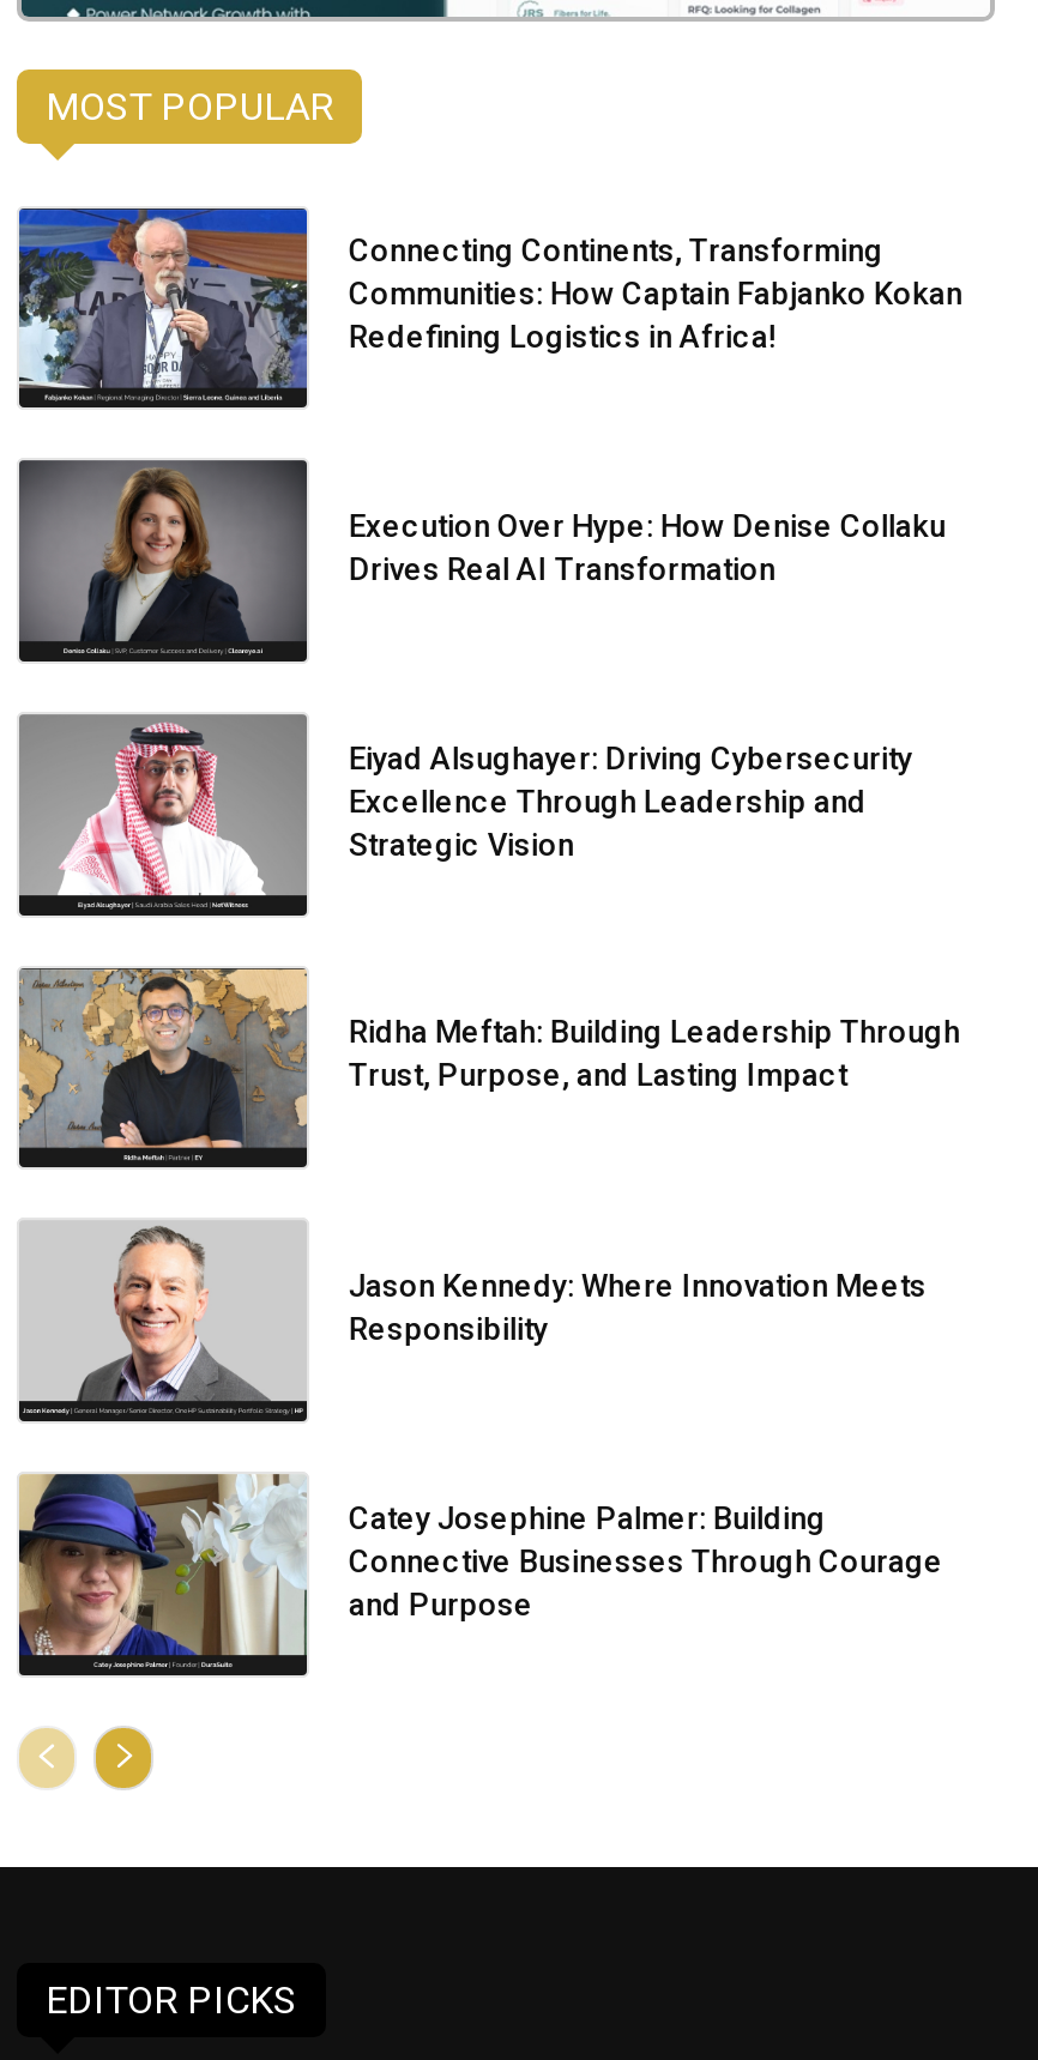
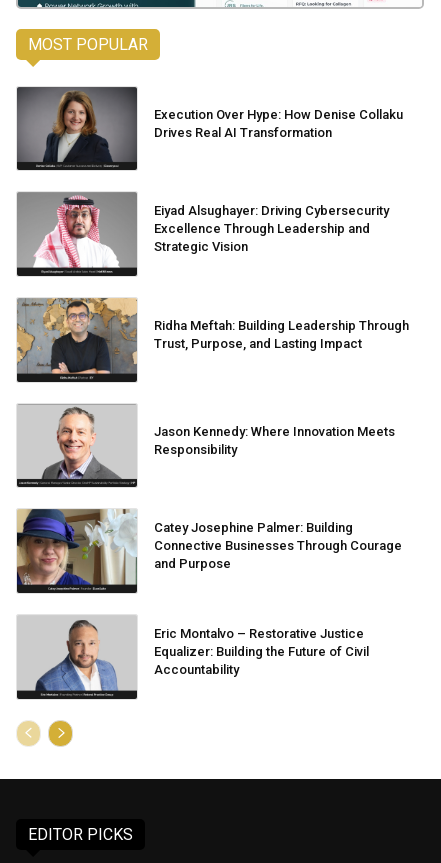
- [image]
- Connecting Continents, Transforming
- Communities: How Captain Fabjanko Kokan
- Redefining Logistics in Africa!

moved up: [image] | Execution Over Hype: How Denise Collaku | Drives Real AI Transformation | ... | Connective Businesses Through Courage | and Purpose

+ [image]
+ Eric Montalvo – Restorative Justice
+ Equalizer: Building the Future of Civil
+ Accountability
